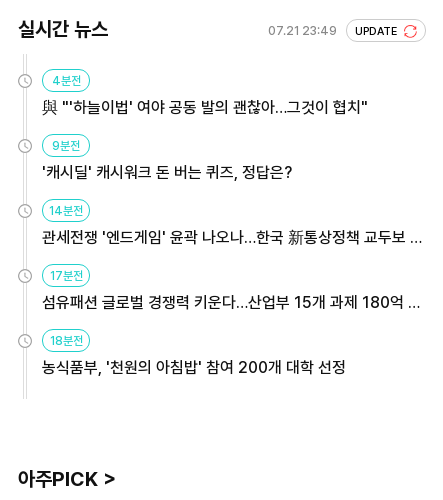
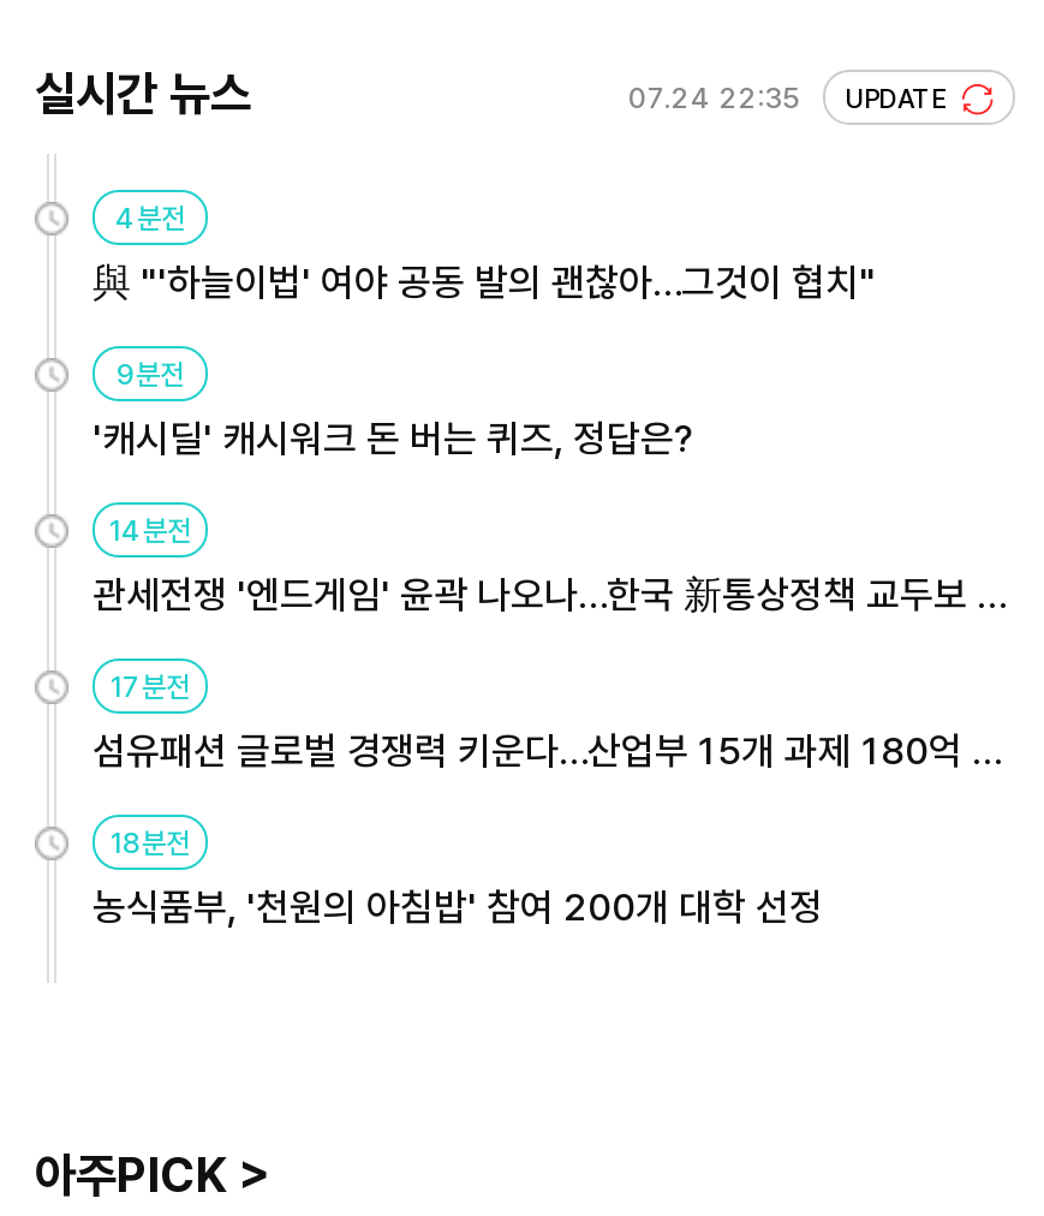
- 07.21 23:49 UPDATE
+ 07.24 22:35 UPDATE
